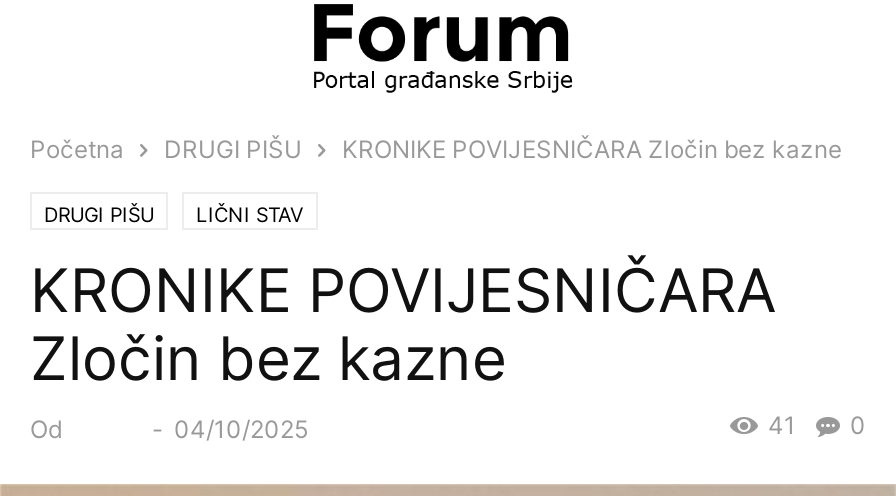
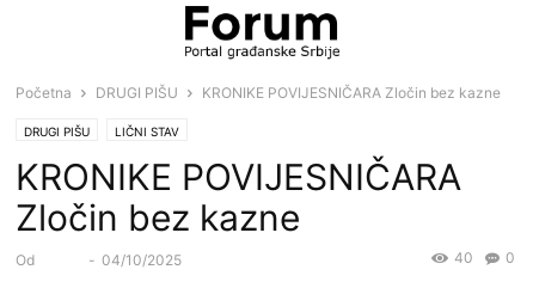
- 41 0
+ 40 0
